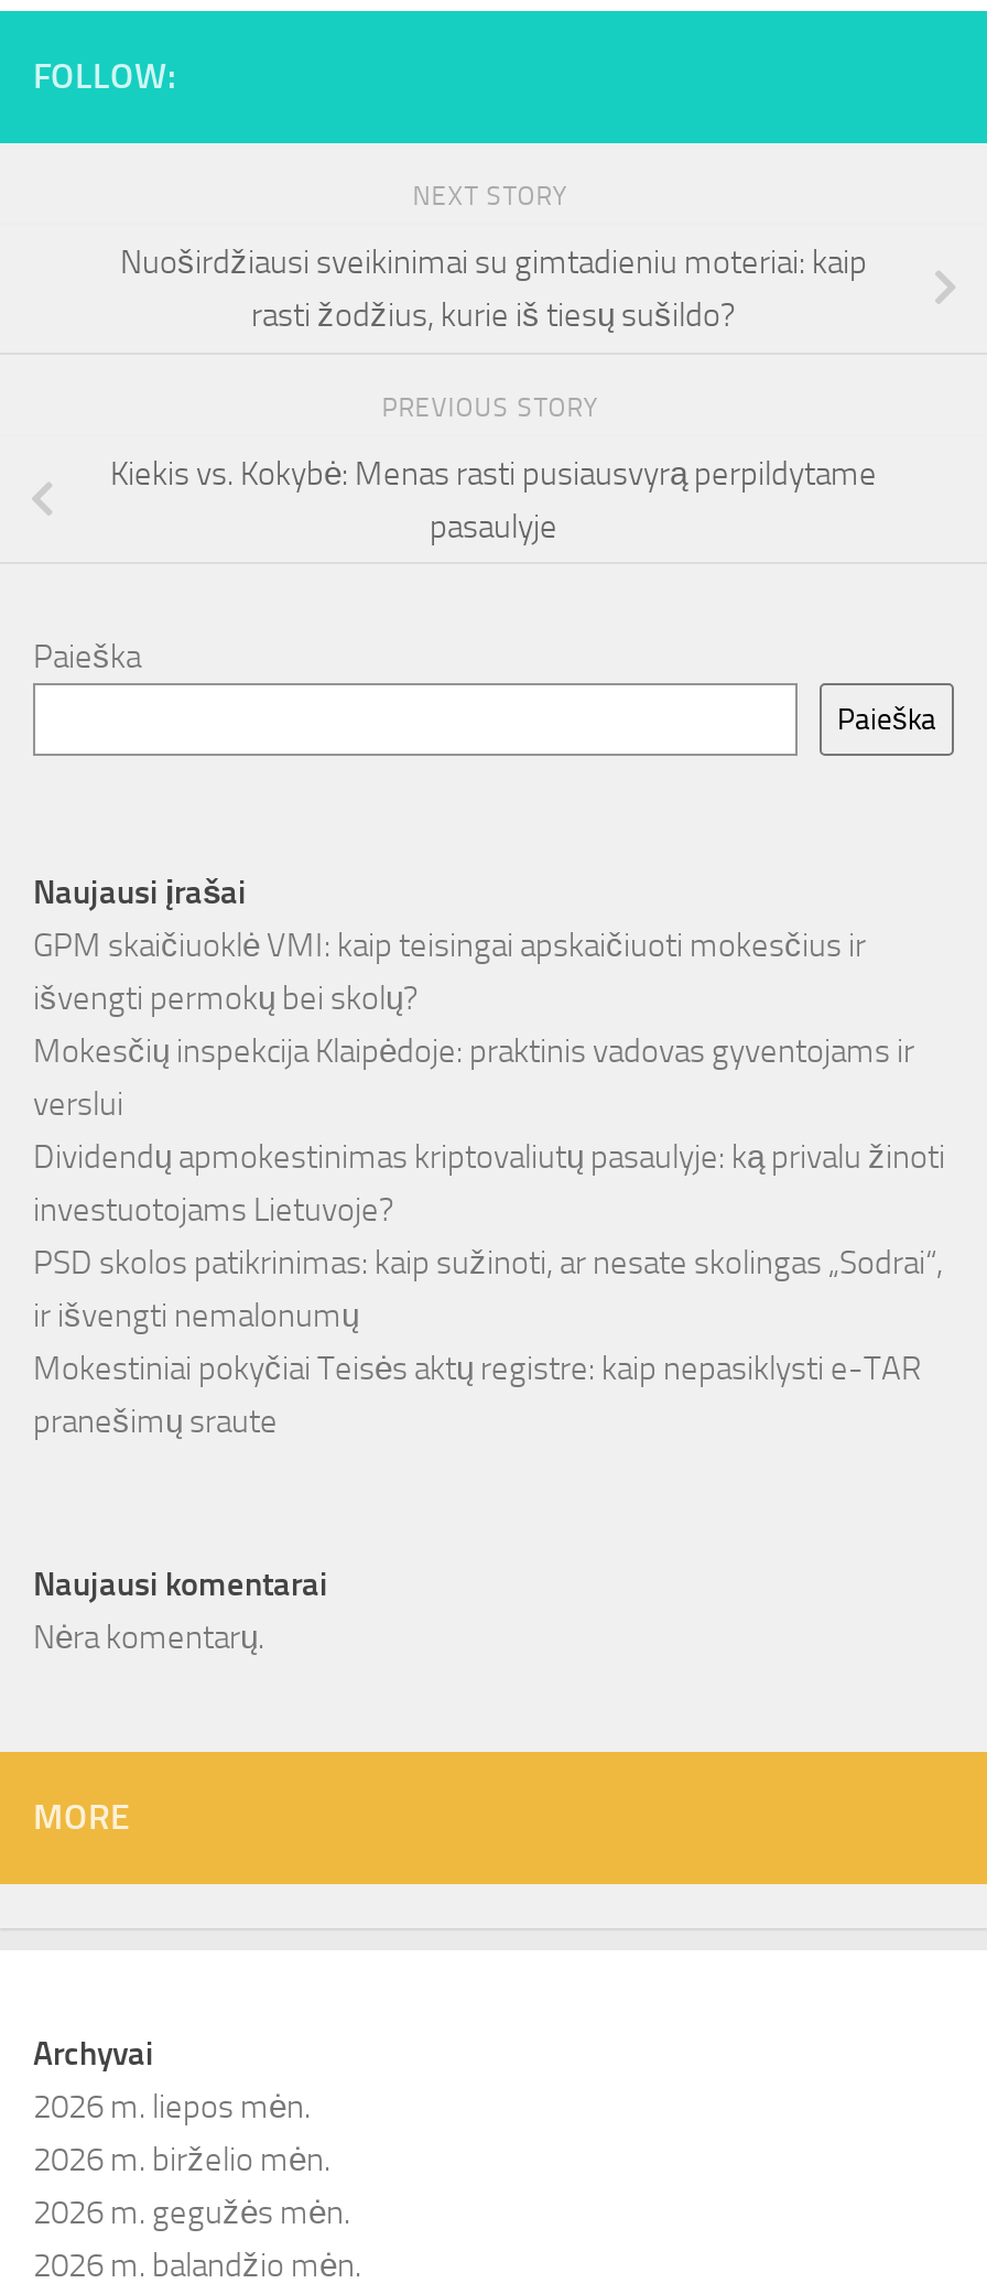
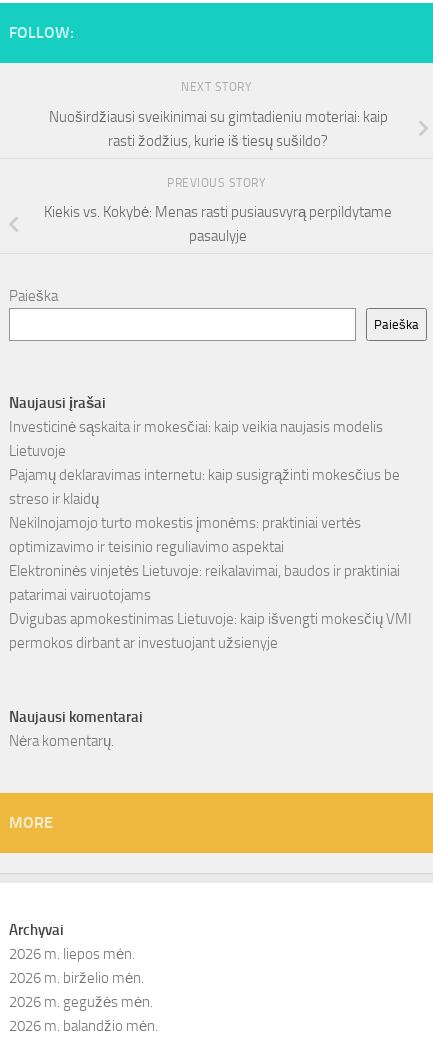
- GPM skaičiuoklė VMI: kaip teisingai apskaičiuoti mokesčius ir
- išvengti permokų bei skolų?
- Mokesčių inspekcija Klaipėdoje: praktinis vadovas gyventojams ir
- verslui
- Dividendų apmokestinimas kriptovaliutų pasaulyje: ką privalu žinoti
- investuotojams Lietuvoje?
- PSD skolos patikrinimas: kaip sužinoti, ar nesate skolingas „Sodrai“,
- ir išvengti nemalonumų
- Mokestiniai pokyčiai Teisės aktų registre: kaip nepasiklysti e-TAR
- pranešimų sraute
+ Investicinė sąskaita ir mokesčiai: kaip veikia naujasis modelis
+ Lietuvoje
+ Pajamų deklaravimas internetu: kaip susigrąžinti mokesčius be
+ streso ir klaidų
+ Nekilnojamojo turto mokestis įmonėms: praktiniai vertės
+ optimizavimo ir teisinio reguliavimo aspektai
+ Elektroninės vinjetės Lietuvoje: reikalavimai, baudos ir praktiniai
+ patarimai vairuotojams
+ Dvigubas apmokestinimas Lietuvoje: kaip išvengti mokesčių VMI
+ permokos dirbant ar investuojant užsienyje
